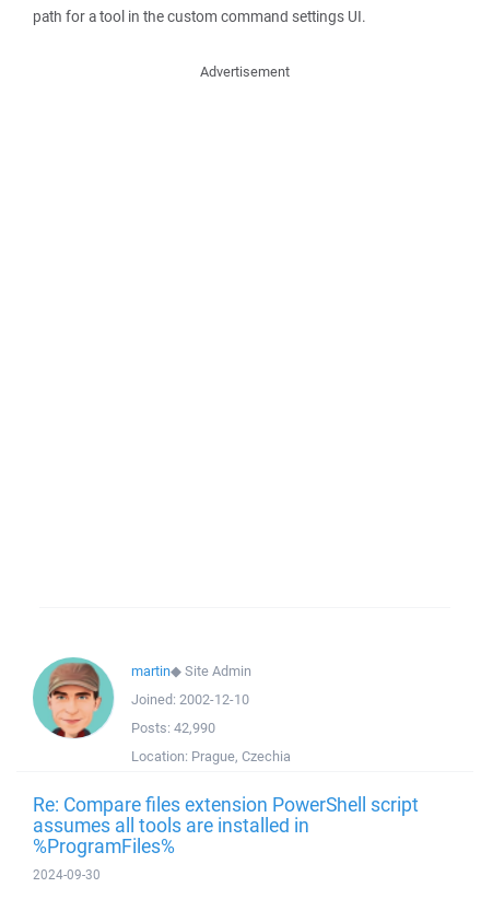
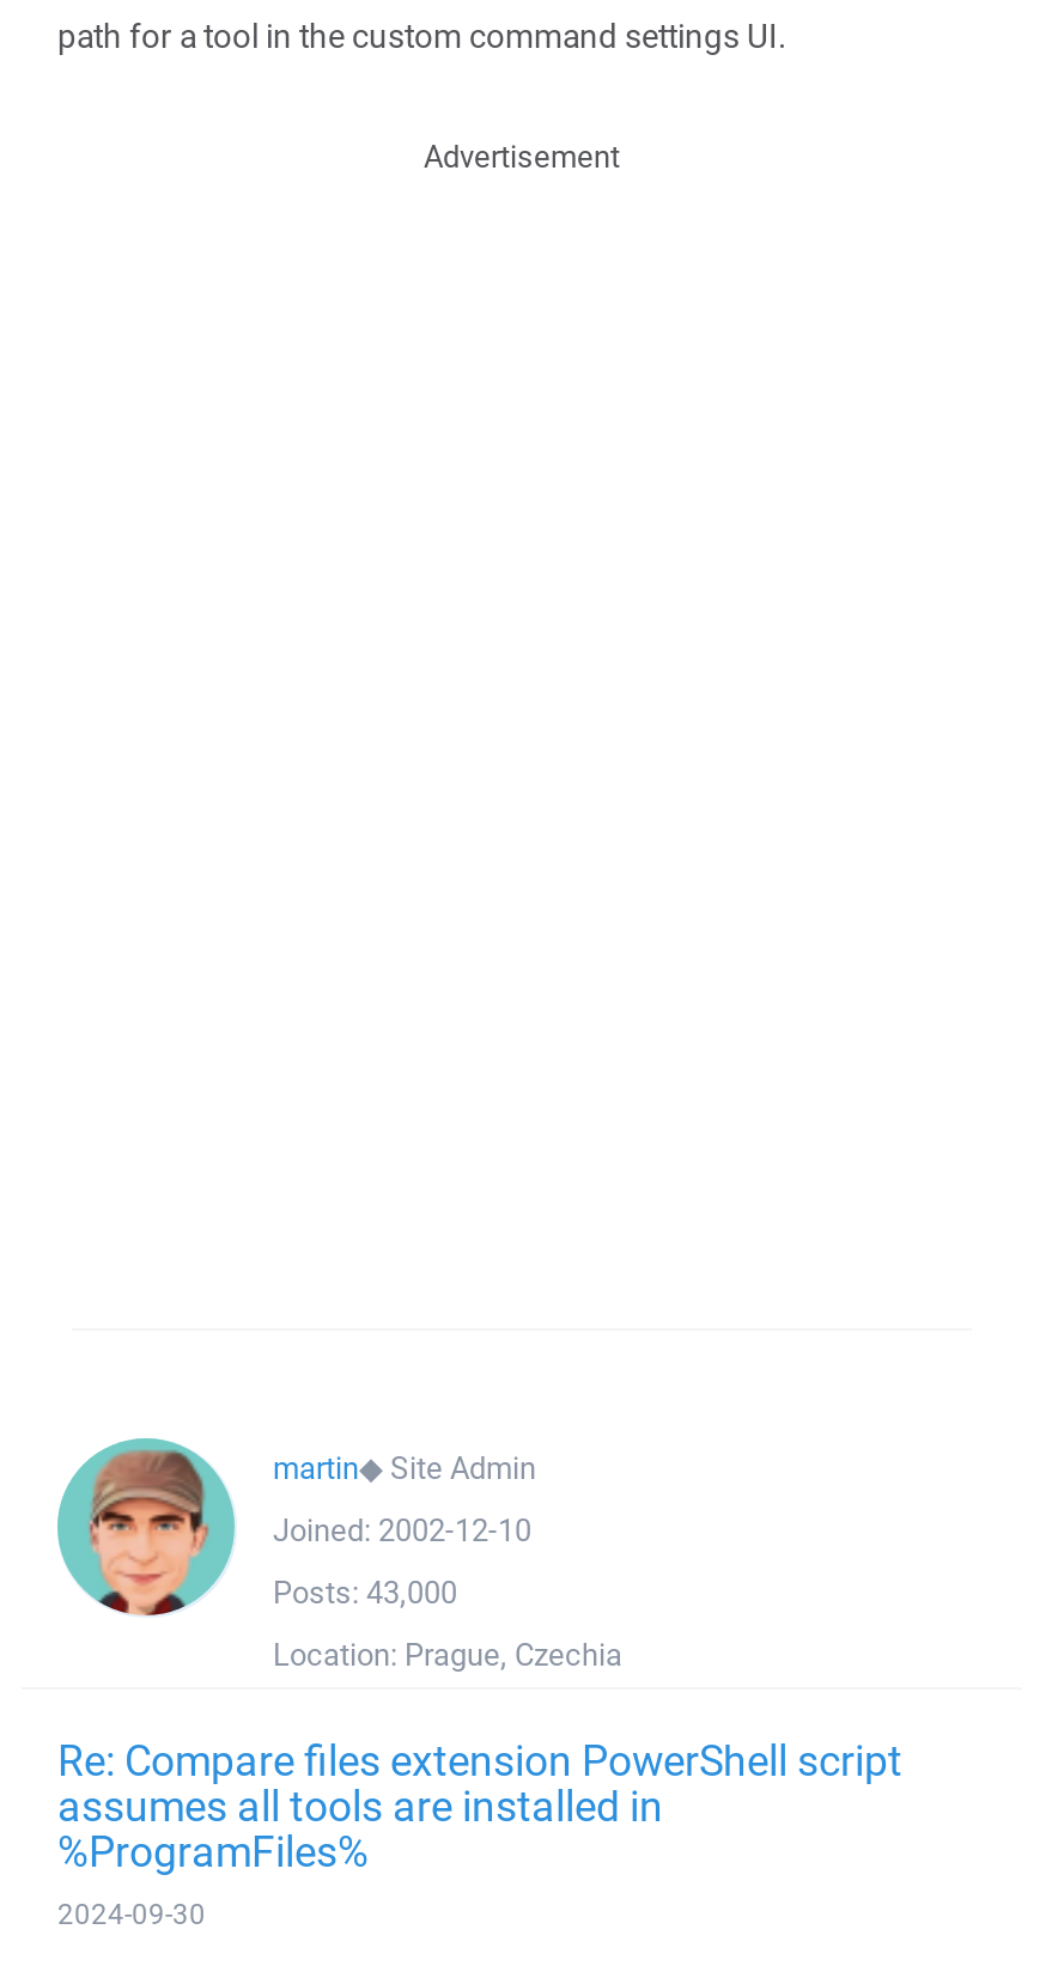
- Posts: 42,990
+ Posts: 43,000
